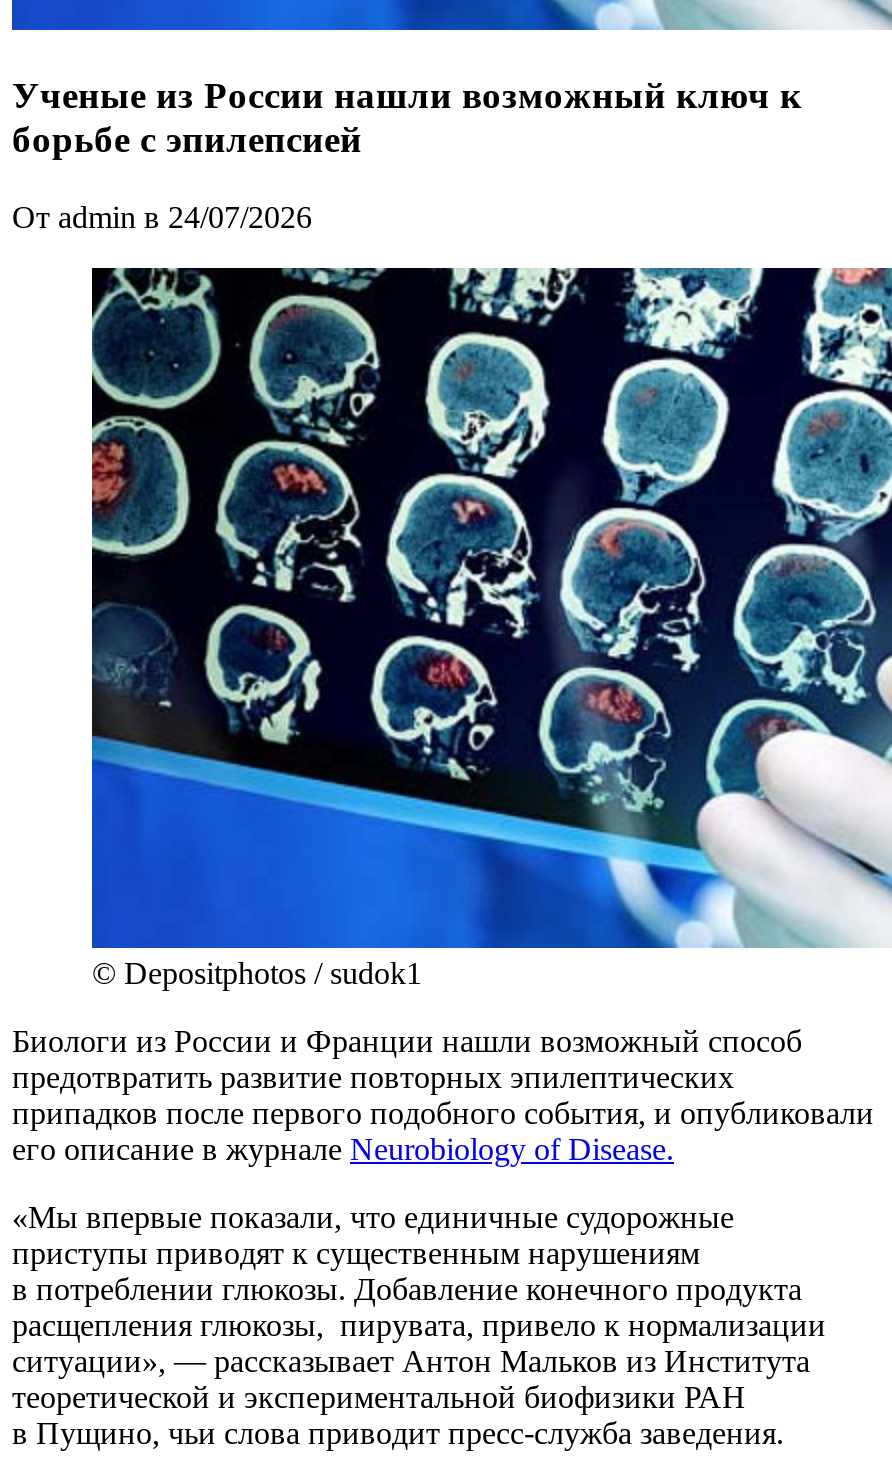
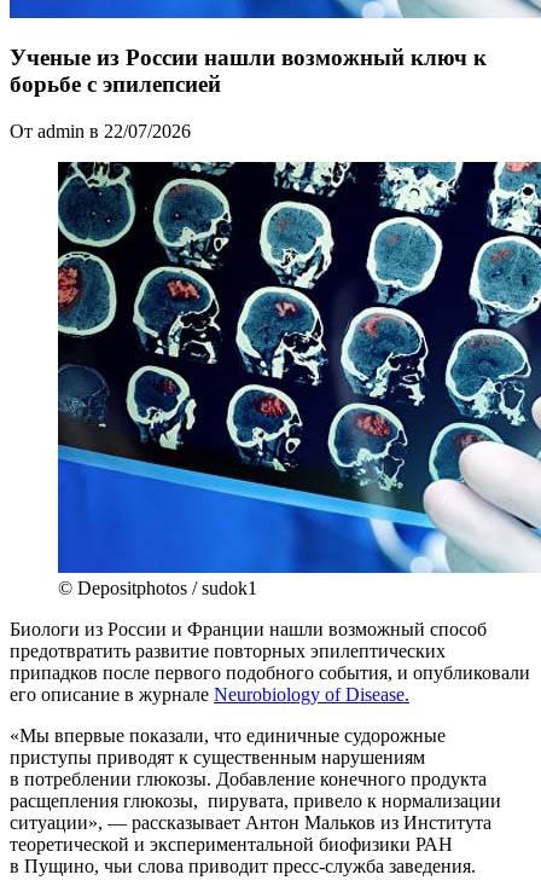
- От admin в 24/07/2026
+ От admin в 22/07/2026
